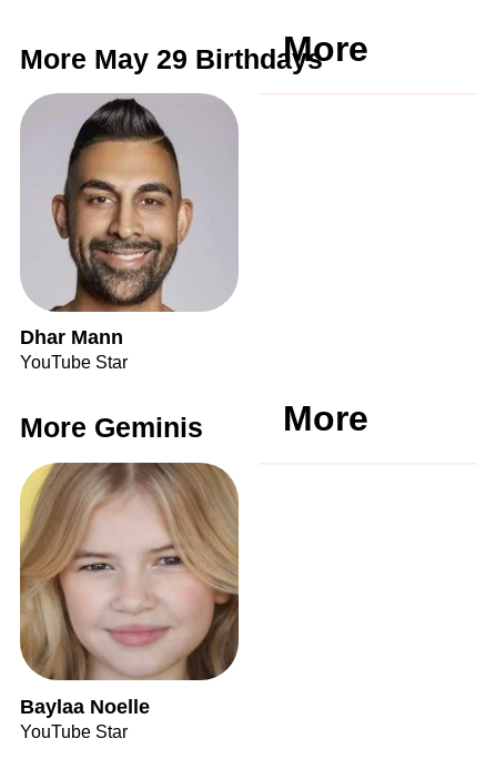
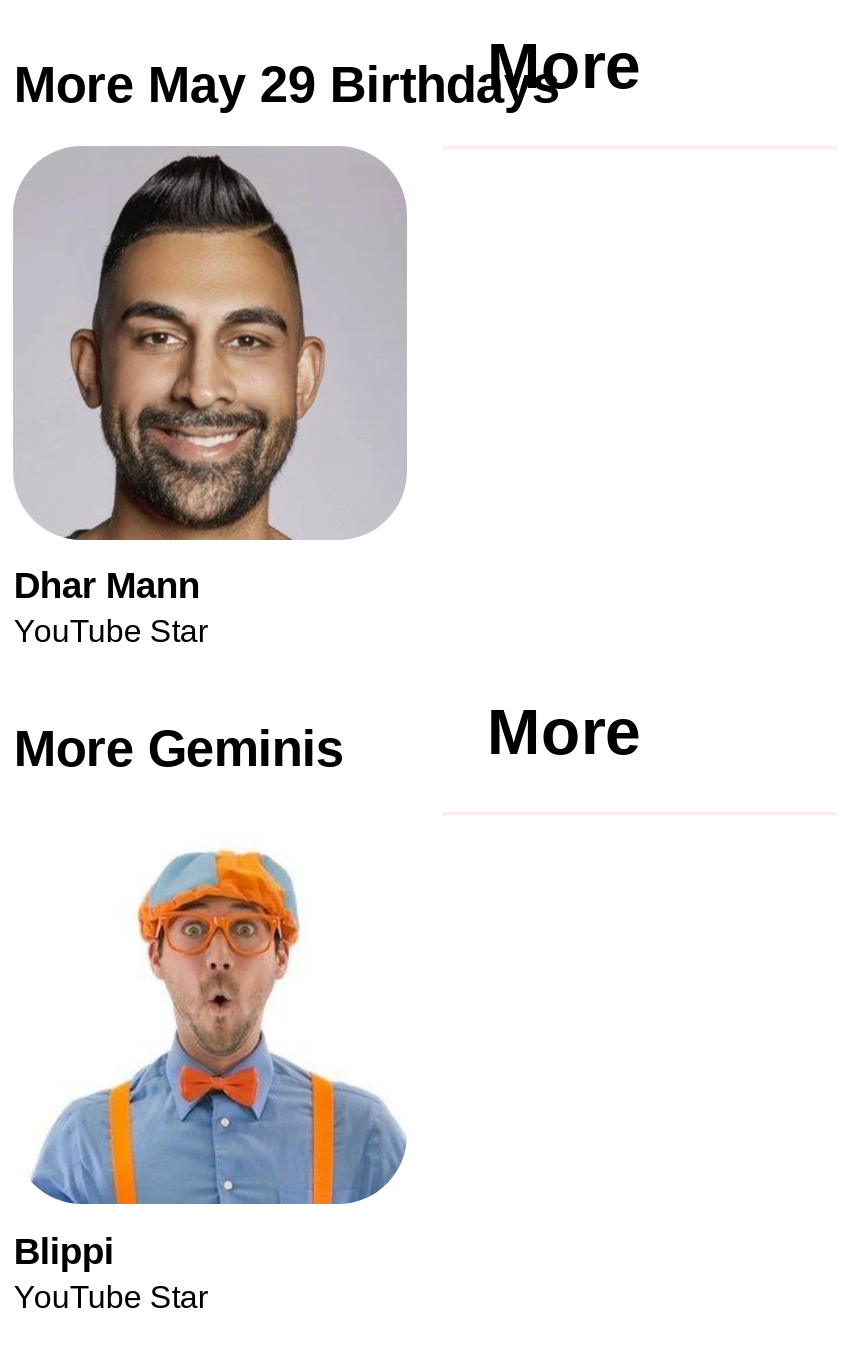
- [image]
- Baylaa Noelle
+ [image]
+ Blippi
